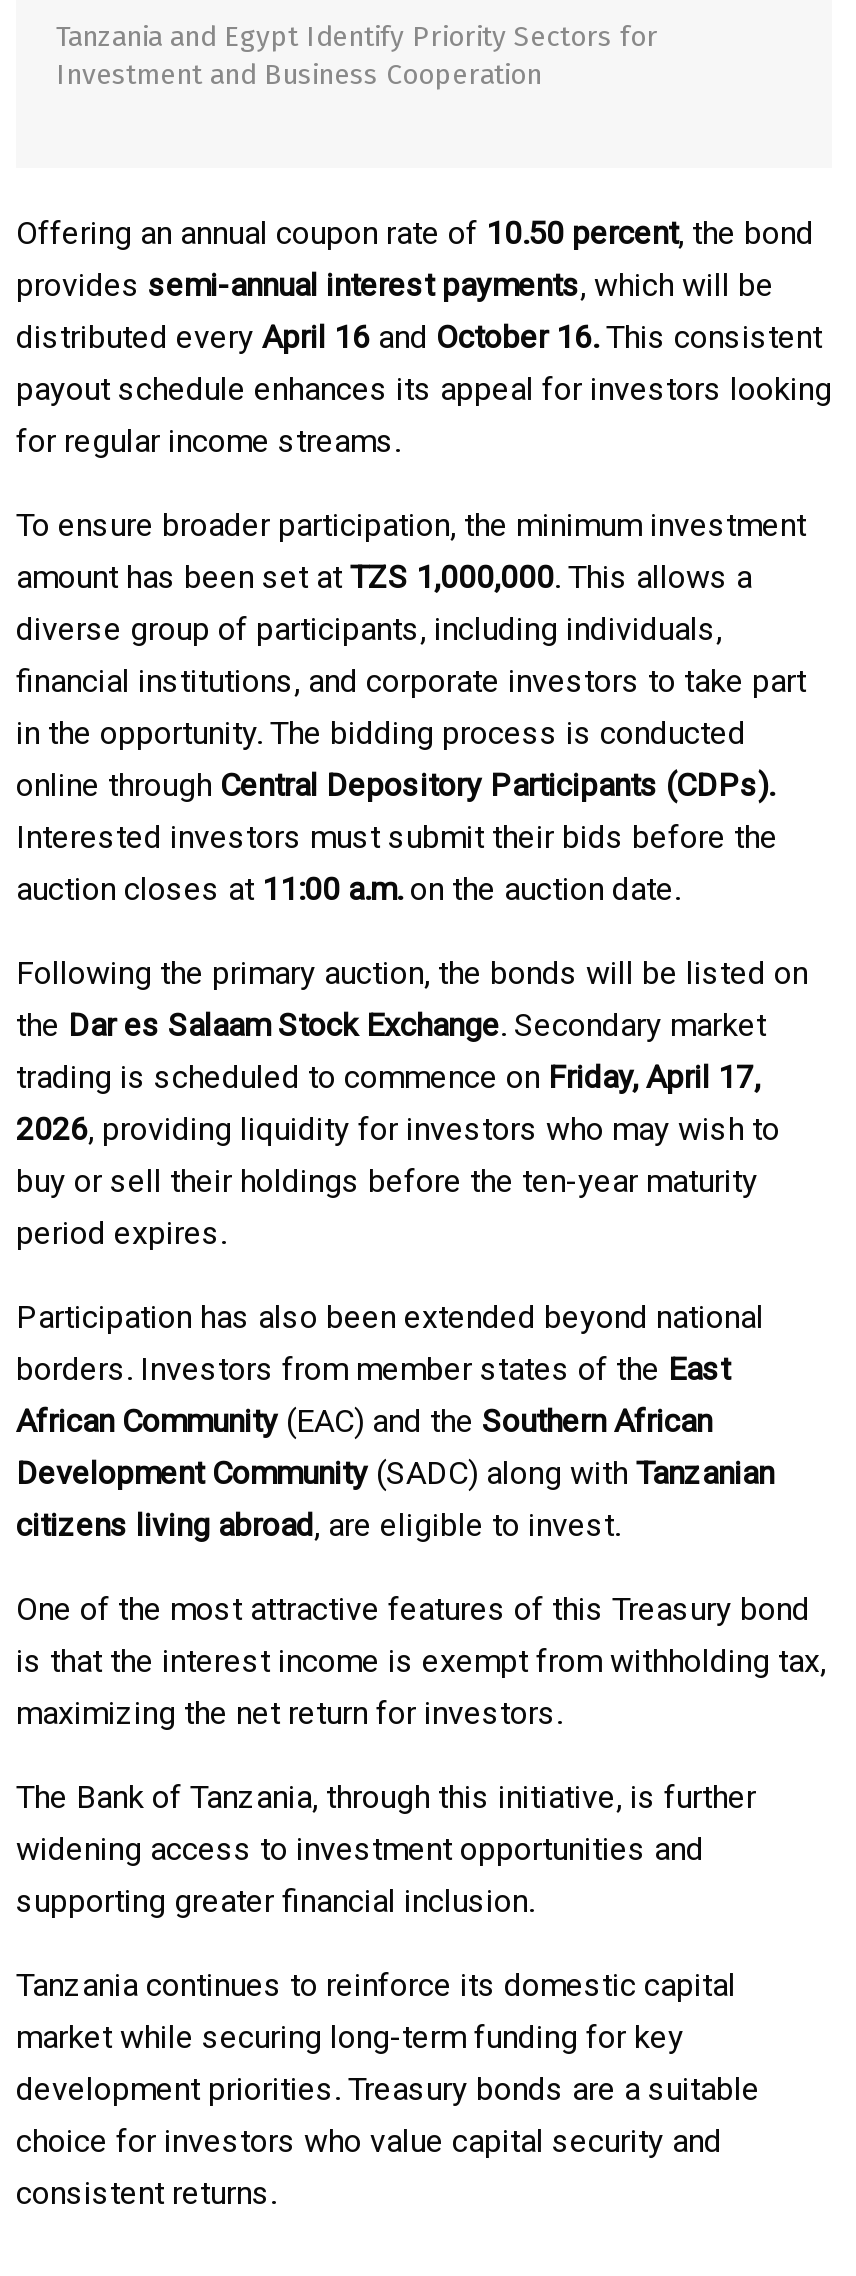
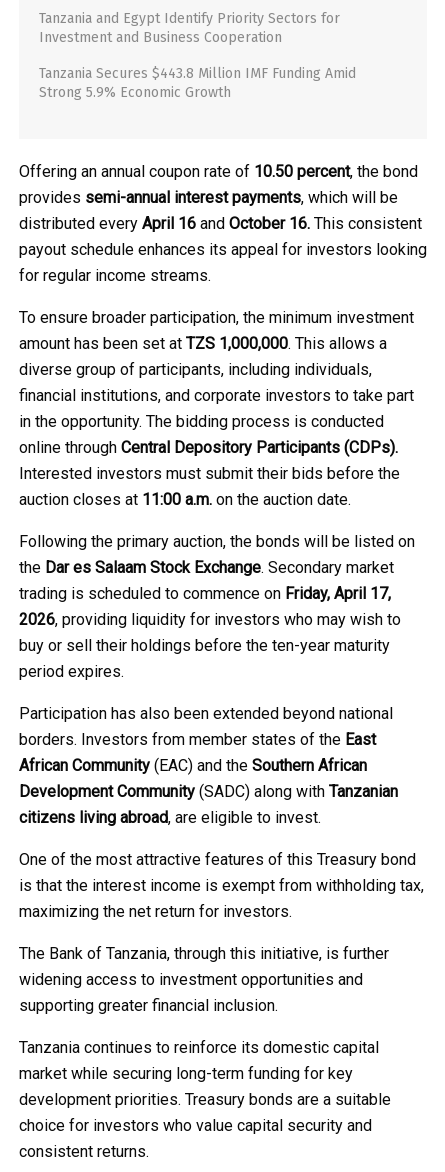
+ Tanzania Secures $443.8 Million IMF Funding Amid
+ Strong 5.9% Economic Growth
